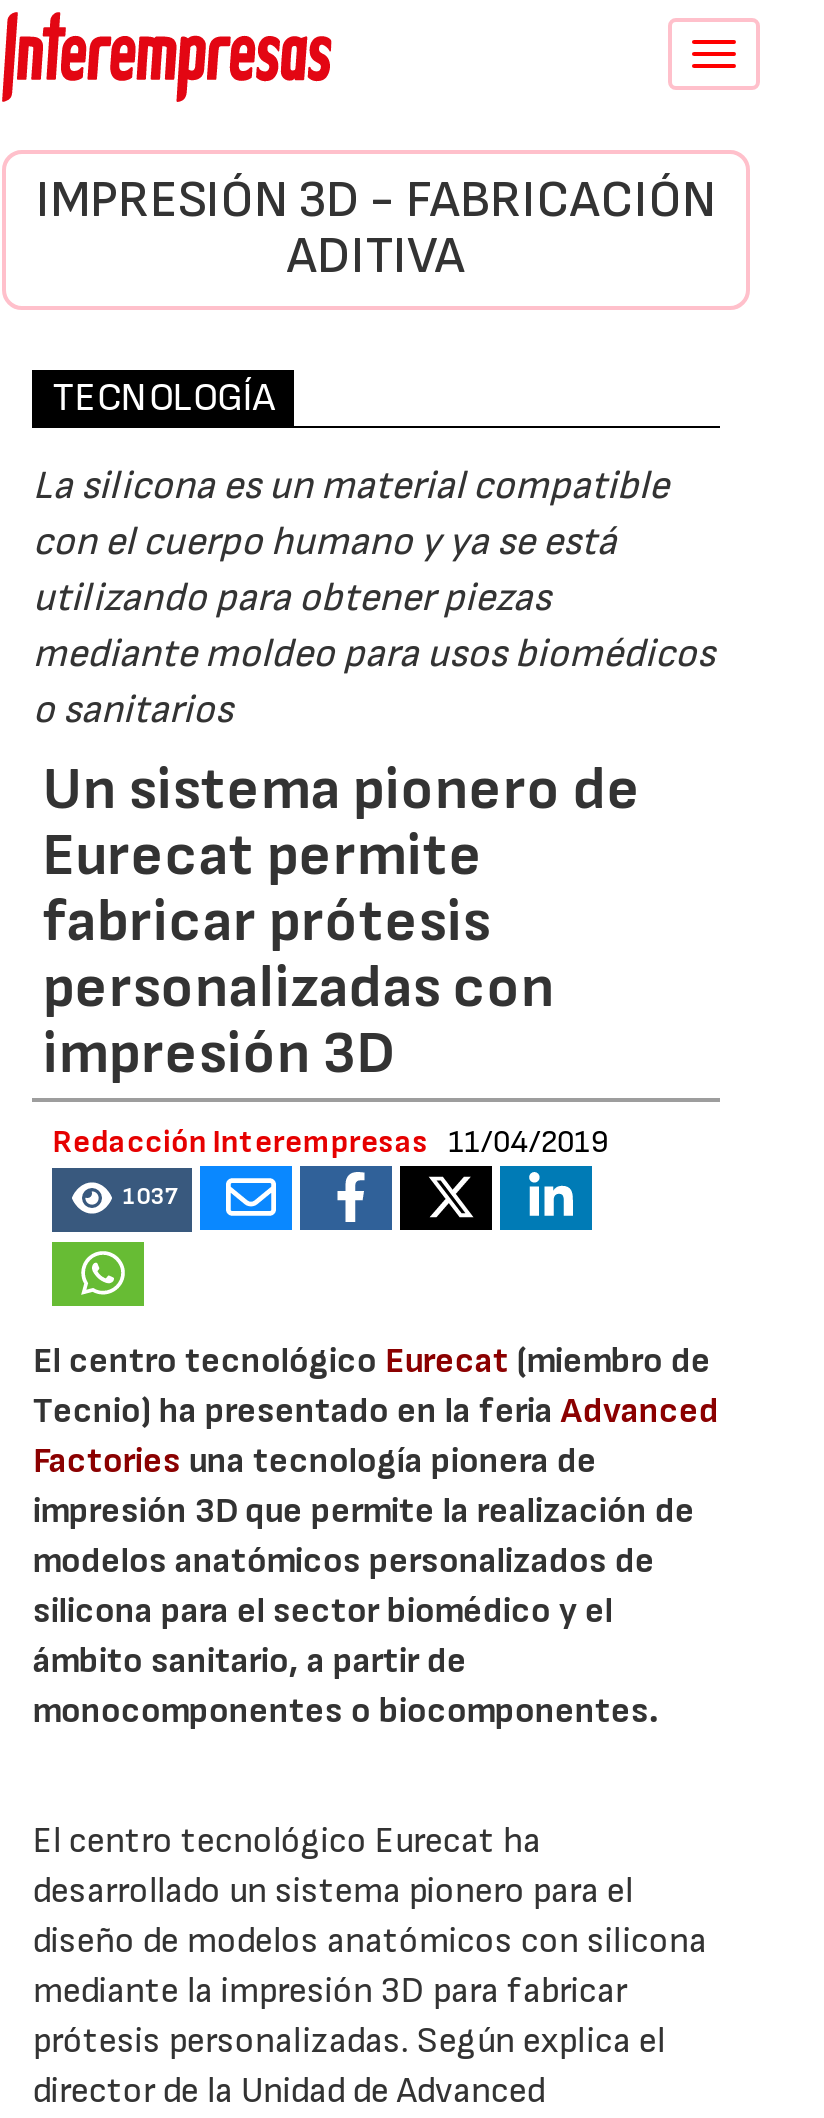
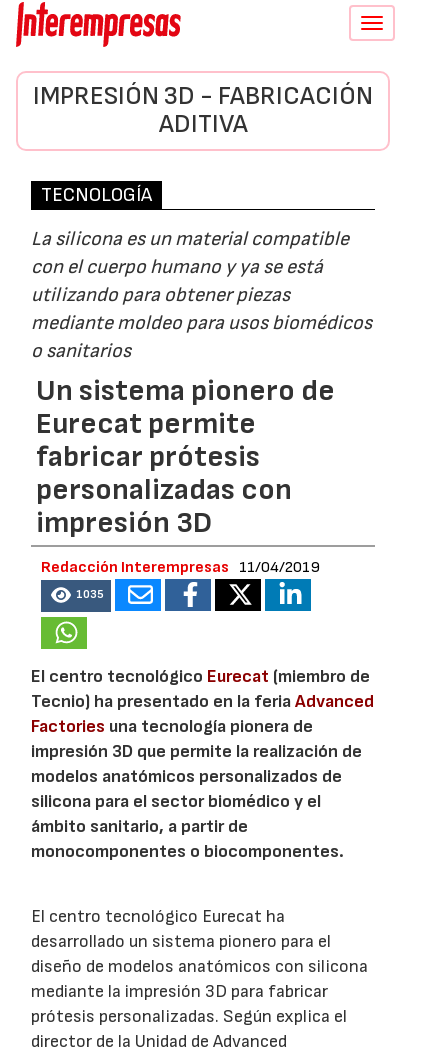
- 1037
+ 1035
